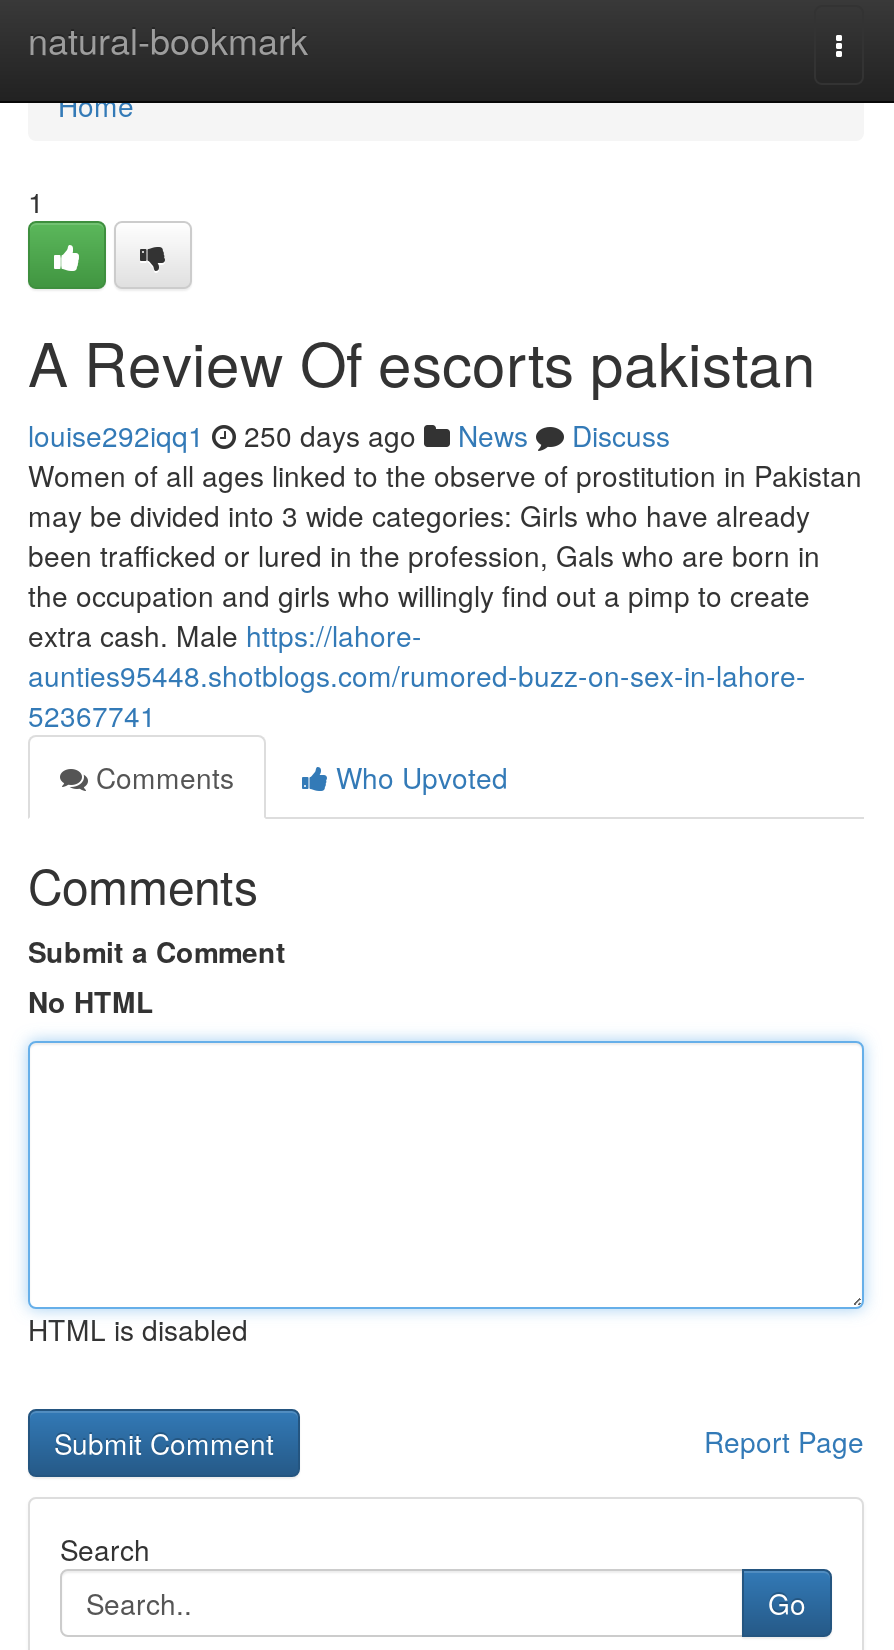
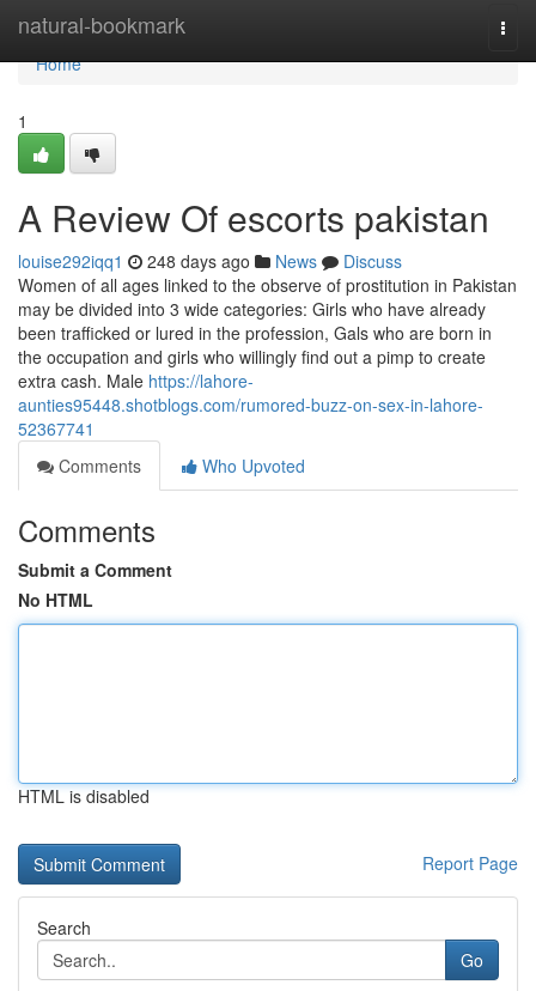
- louise292iqq1 250 days ago News Discuss
+ louise292iqq1 248 days ago News Discuss
